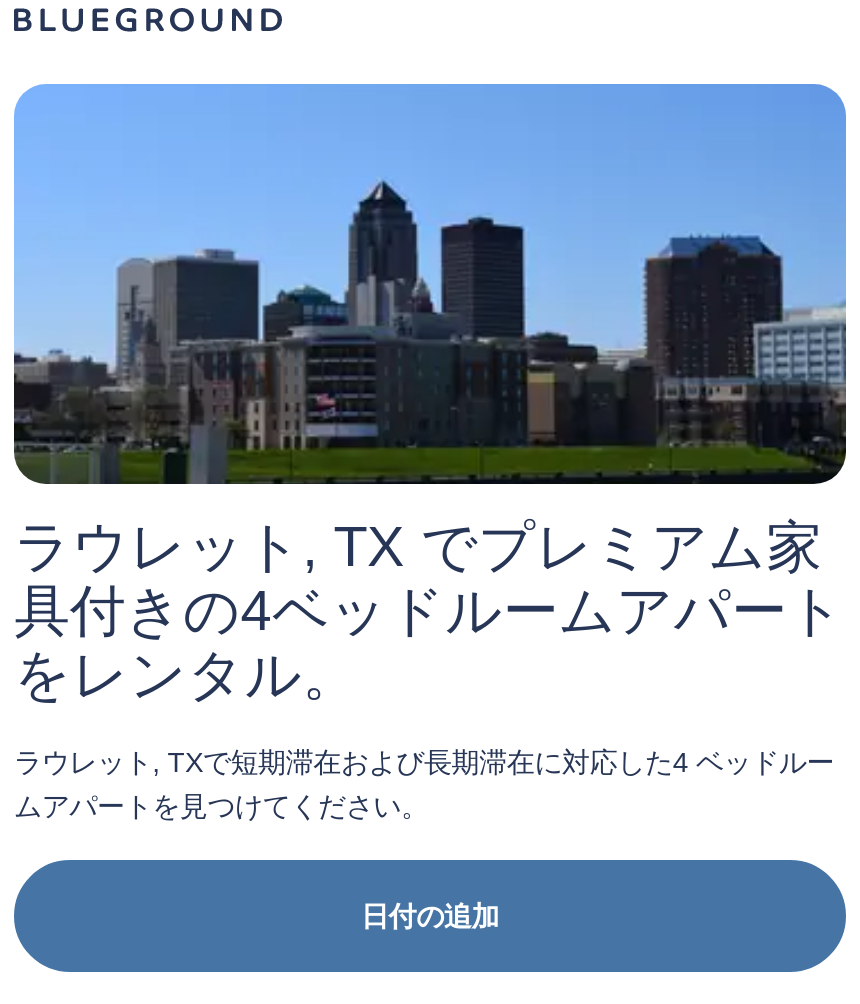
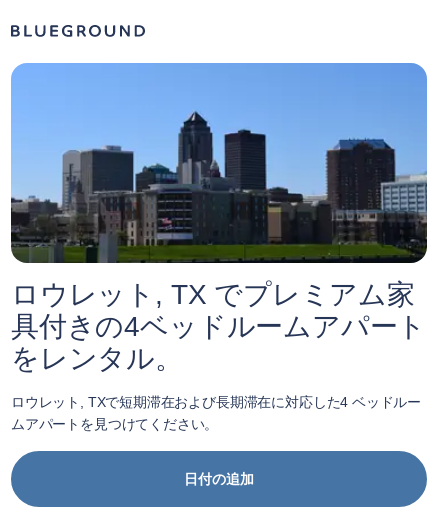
- ラウレット, TX でプレミアム家
+ ロウレット, TX でプレミアム家

- ラウレット, TXで短期滞在および長期滞在に対応した4 ベッドルー
+ ロウレット, TXで短期滞在および長期滞在に対応した4 ベッドルー
